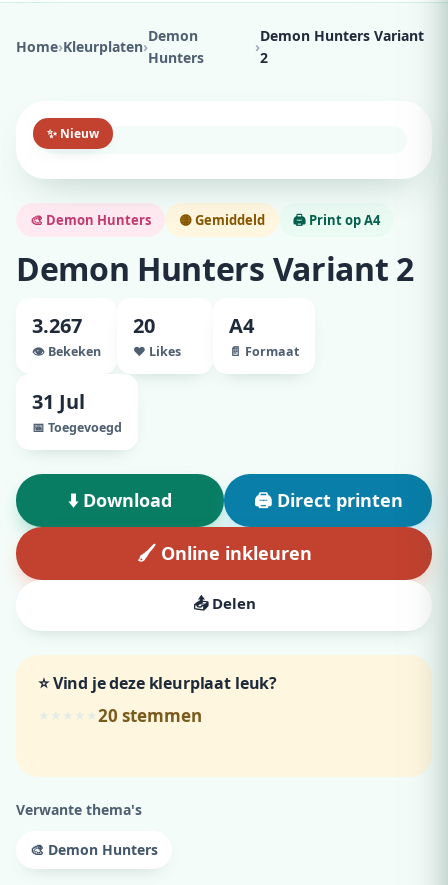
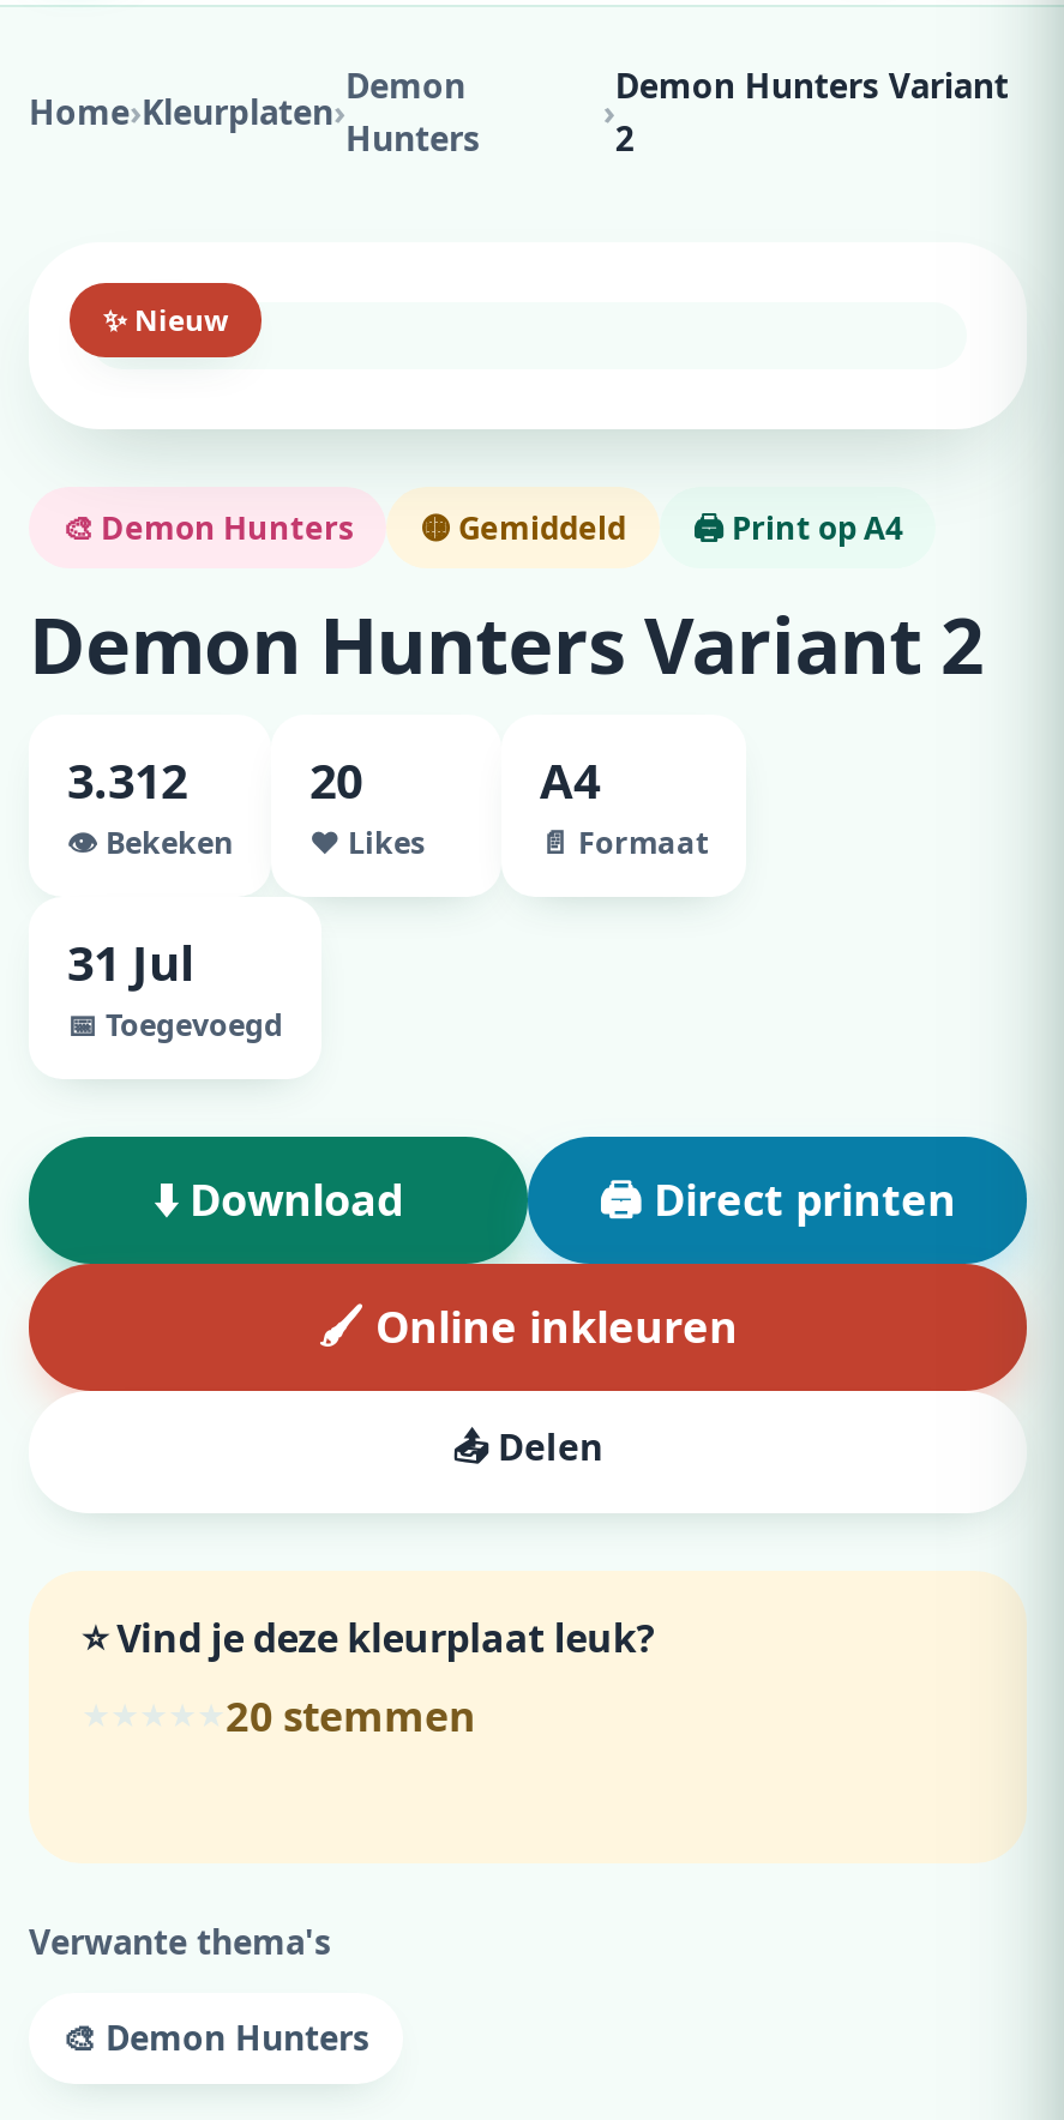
- 3.267 20
+ 3.312 20
